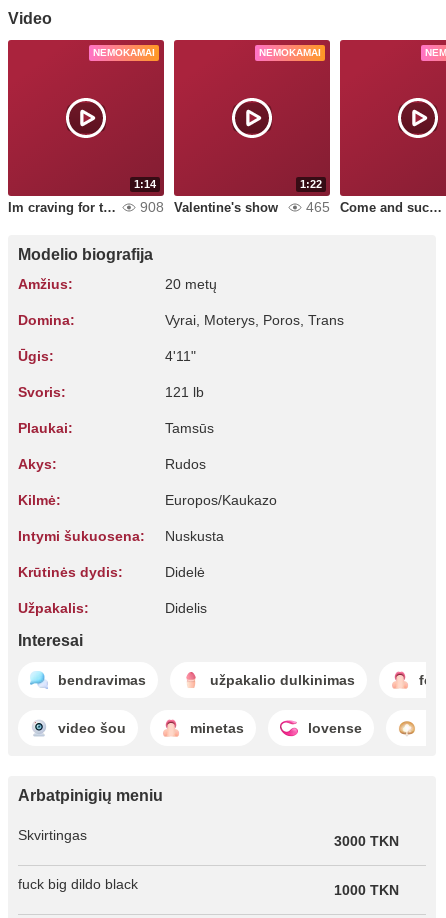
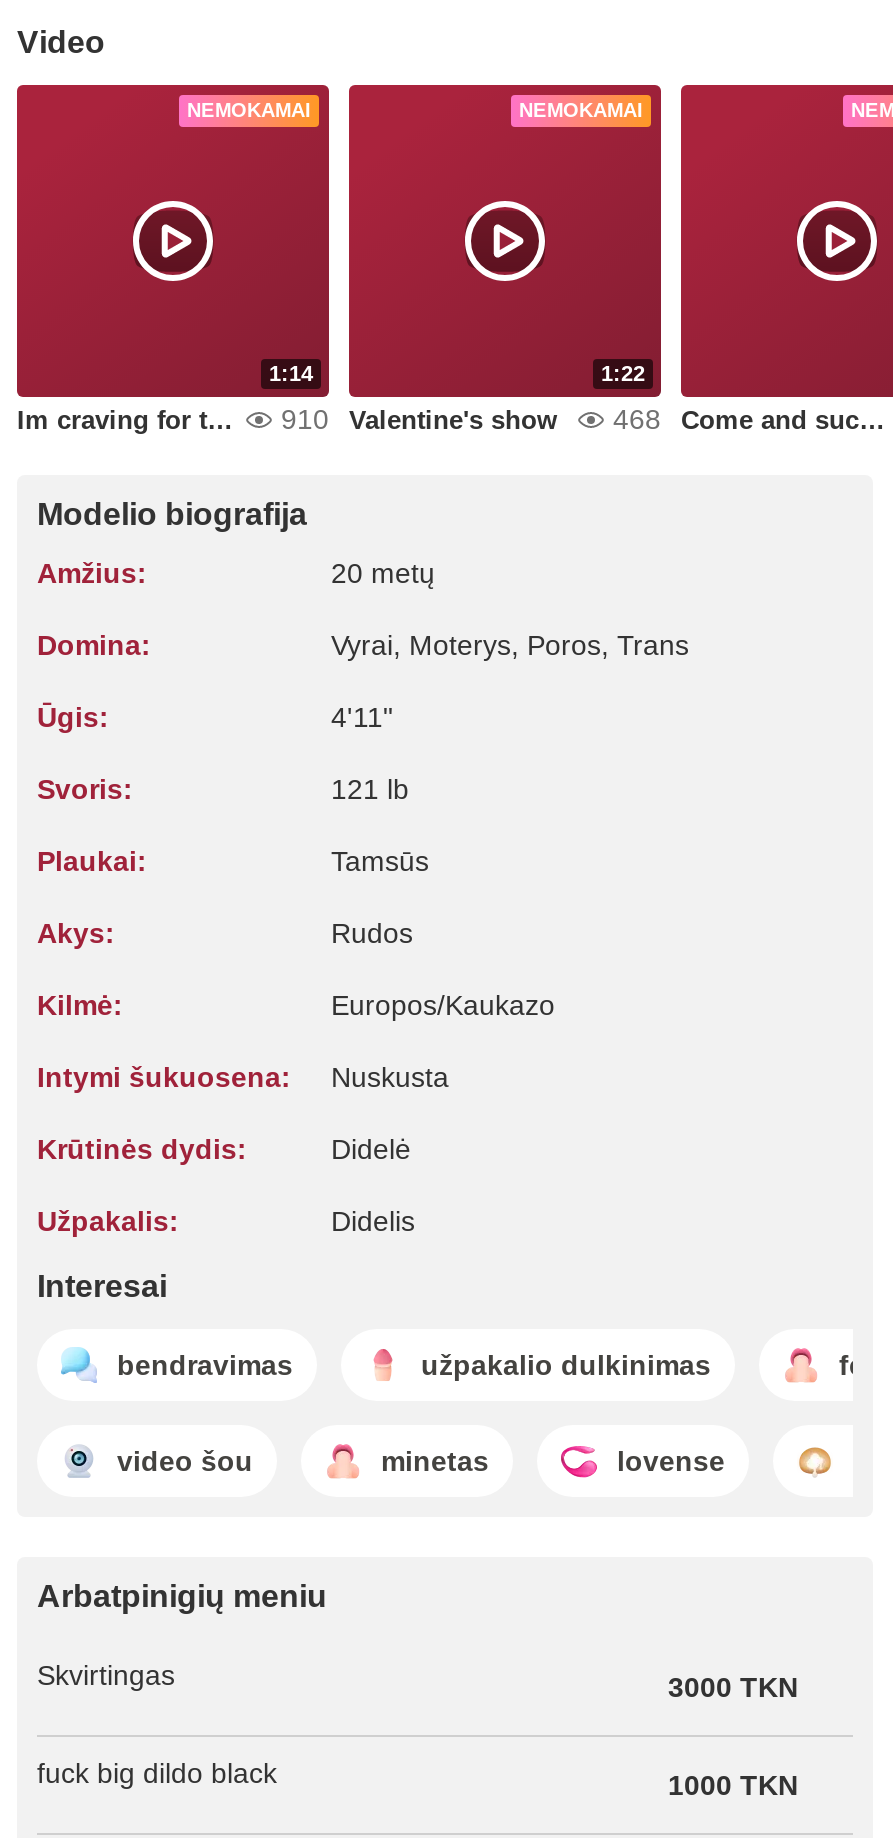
- 908
+ 910

- 465
+ 468
